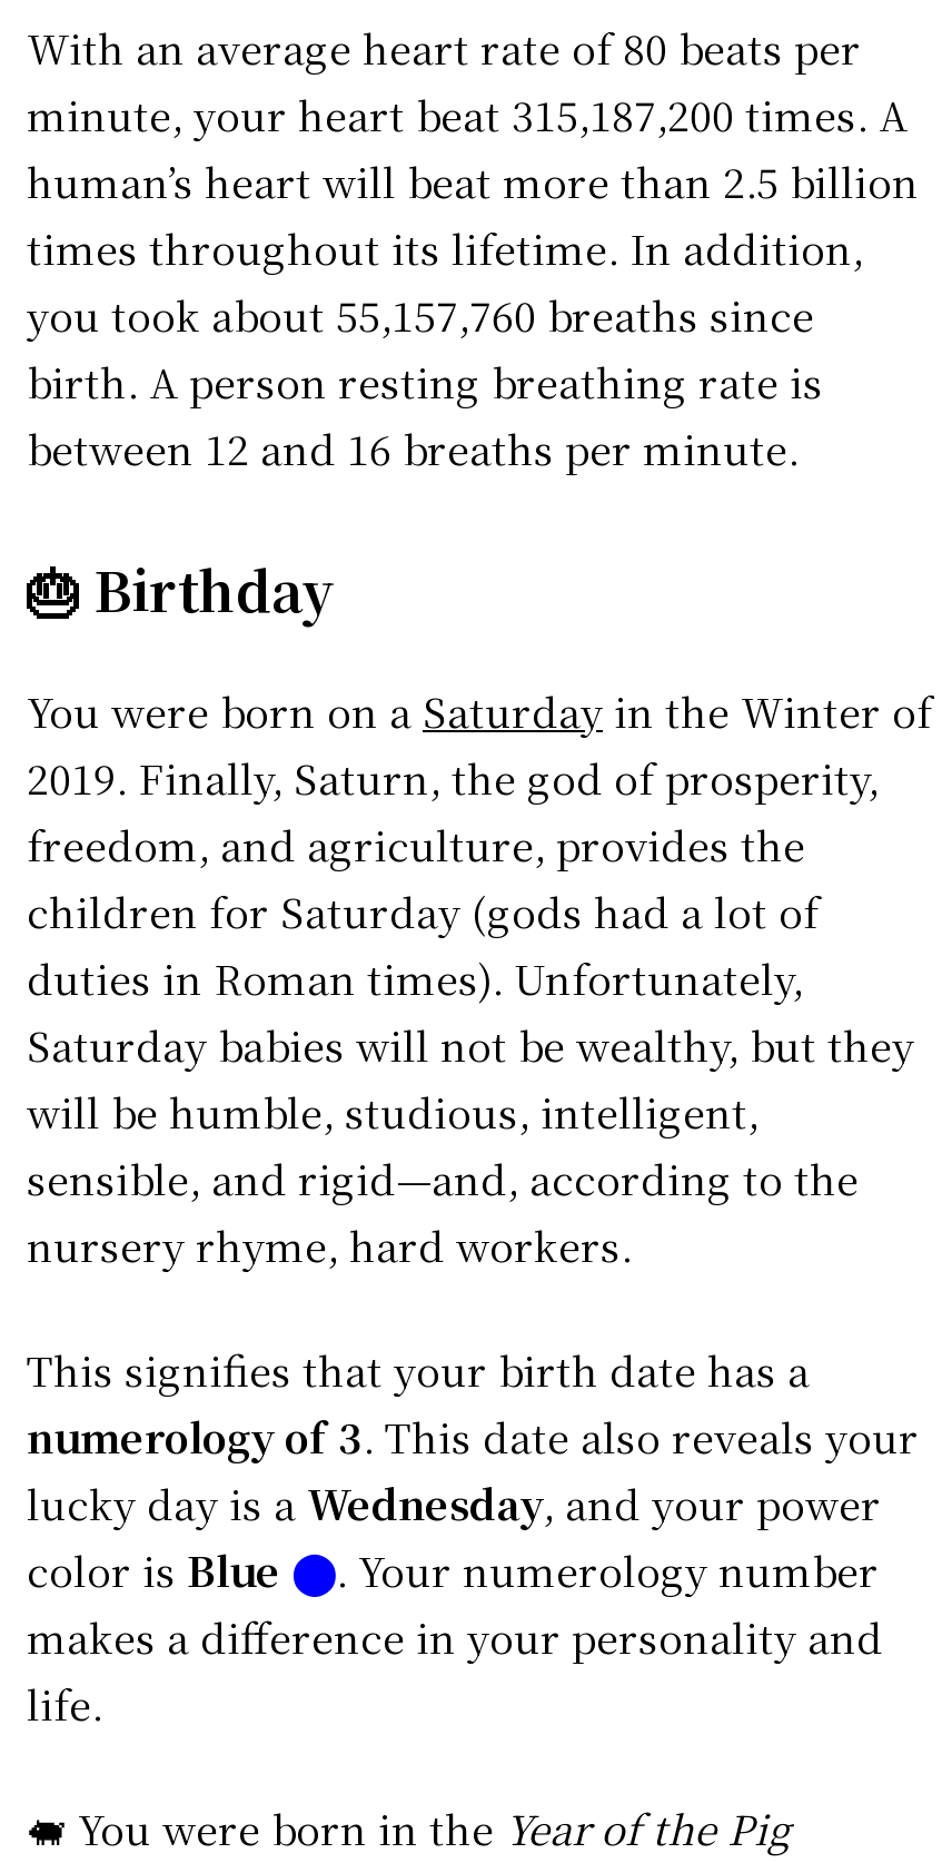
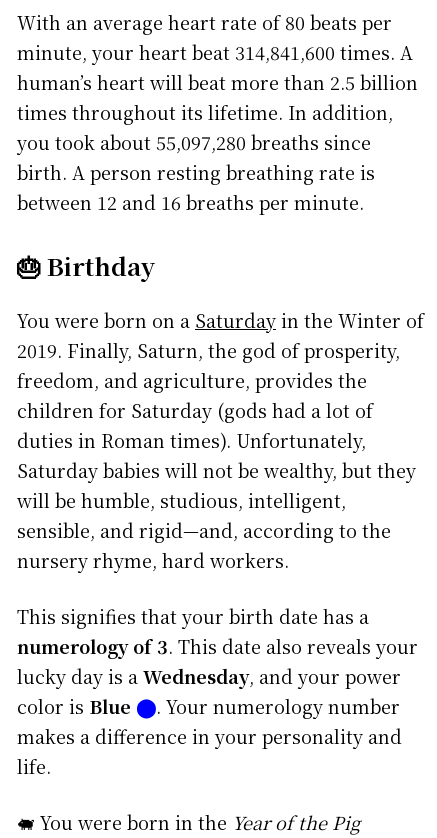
- minute, your heart beat 315,187,200 times. A
+ minute, your heart beat 314,841,600 times. A

- you took about 55,157,760 breaths since
+ you took about 55,097,280 breaths since
